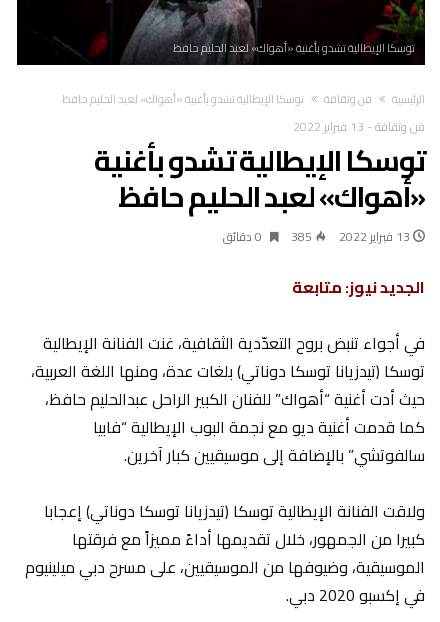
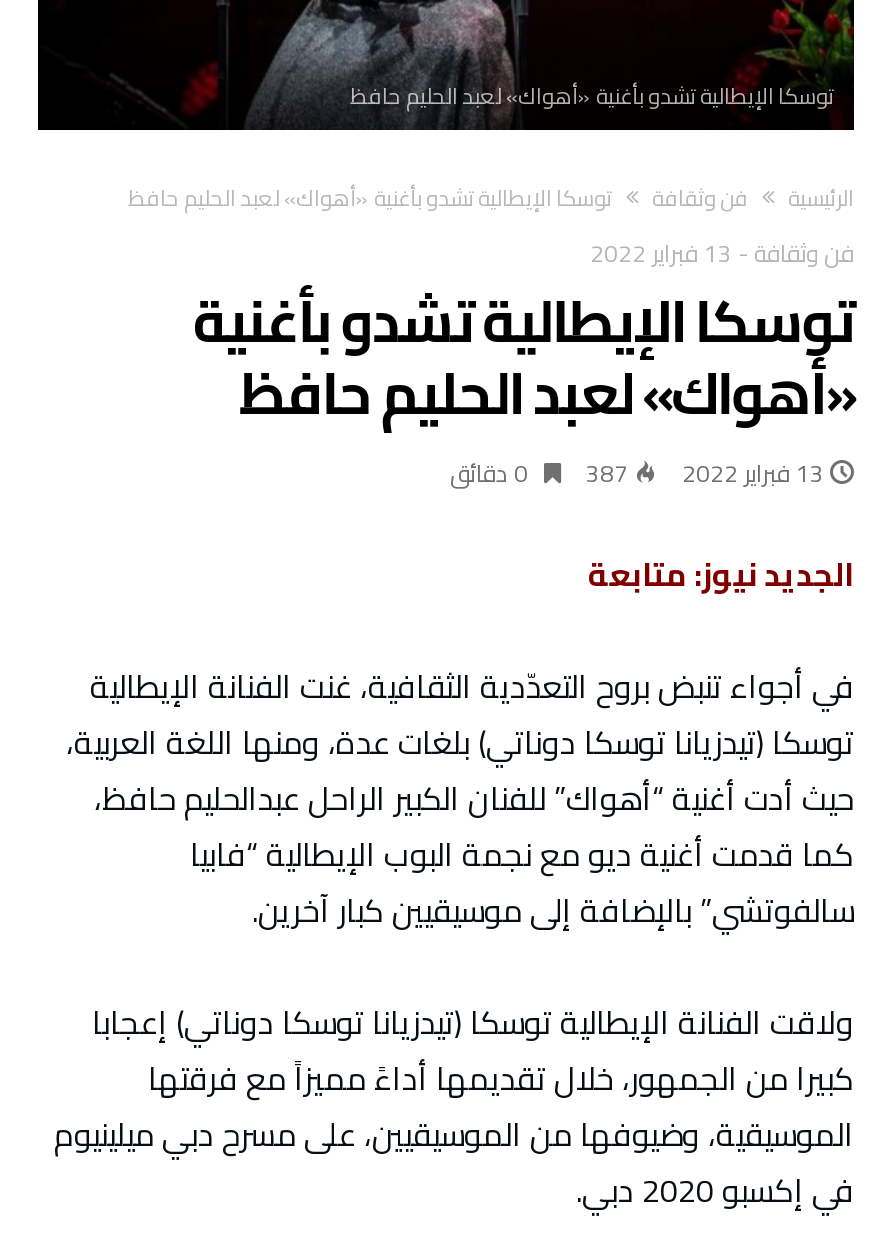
- 385
+ 387
